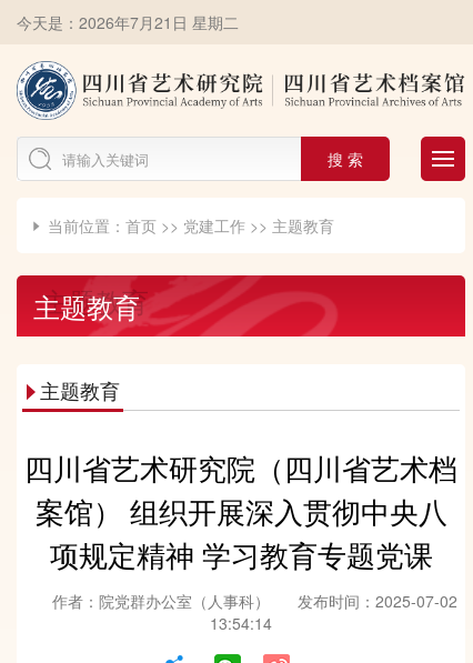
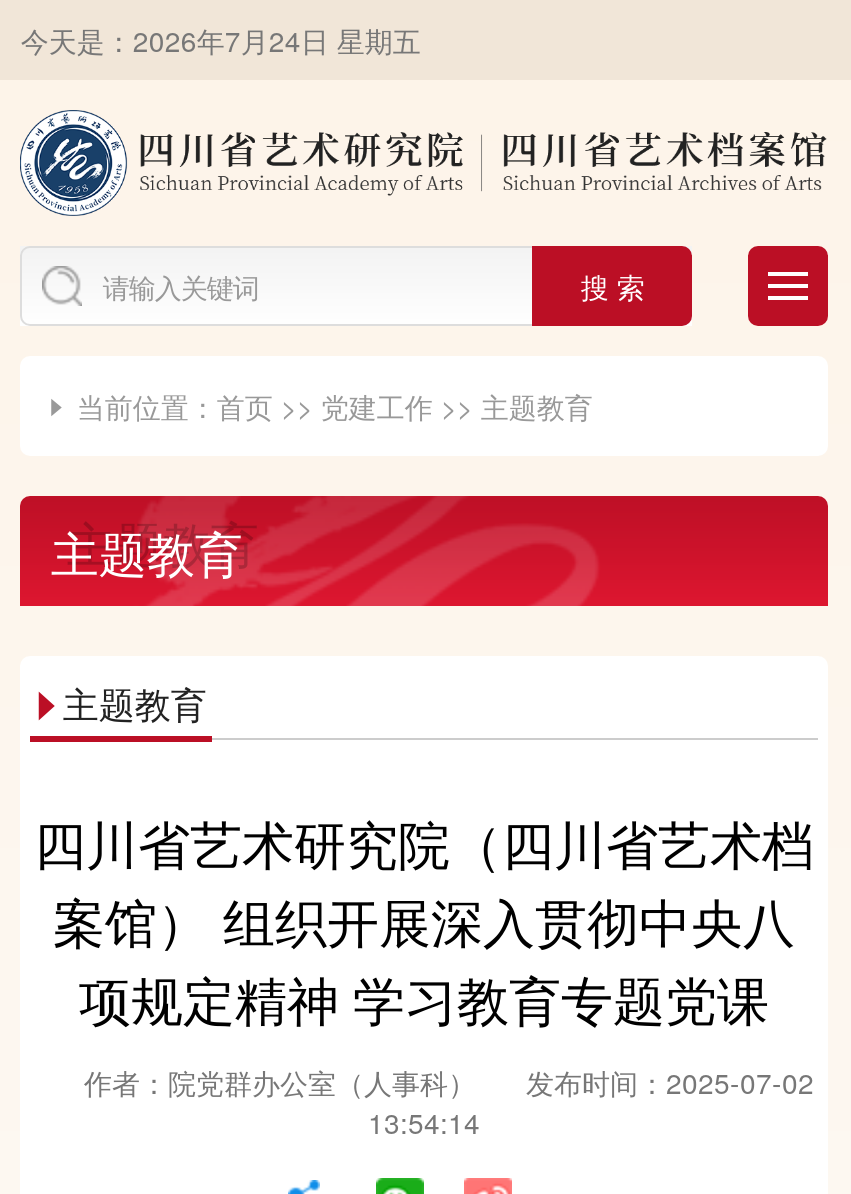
- 今天是：2026年7月21日 星期二
+ 今天是：2026年7月24日 星期五
